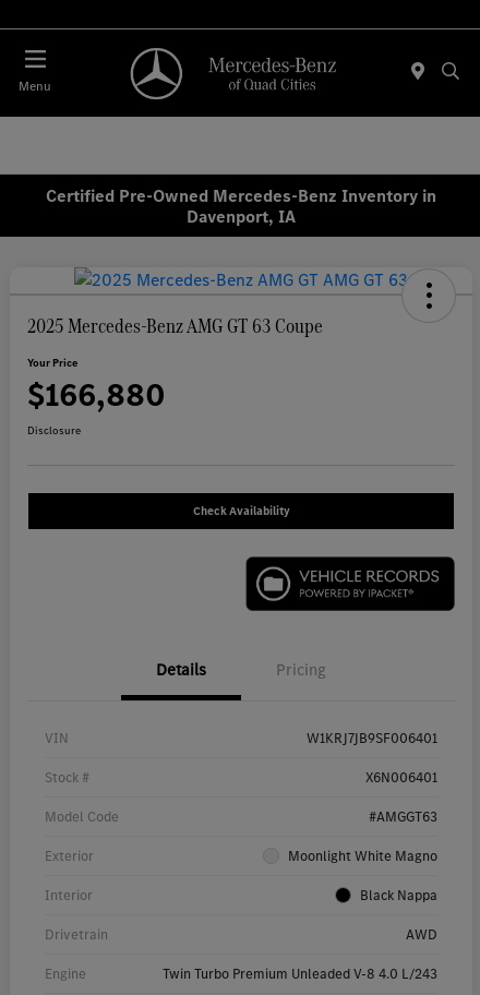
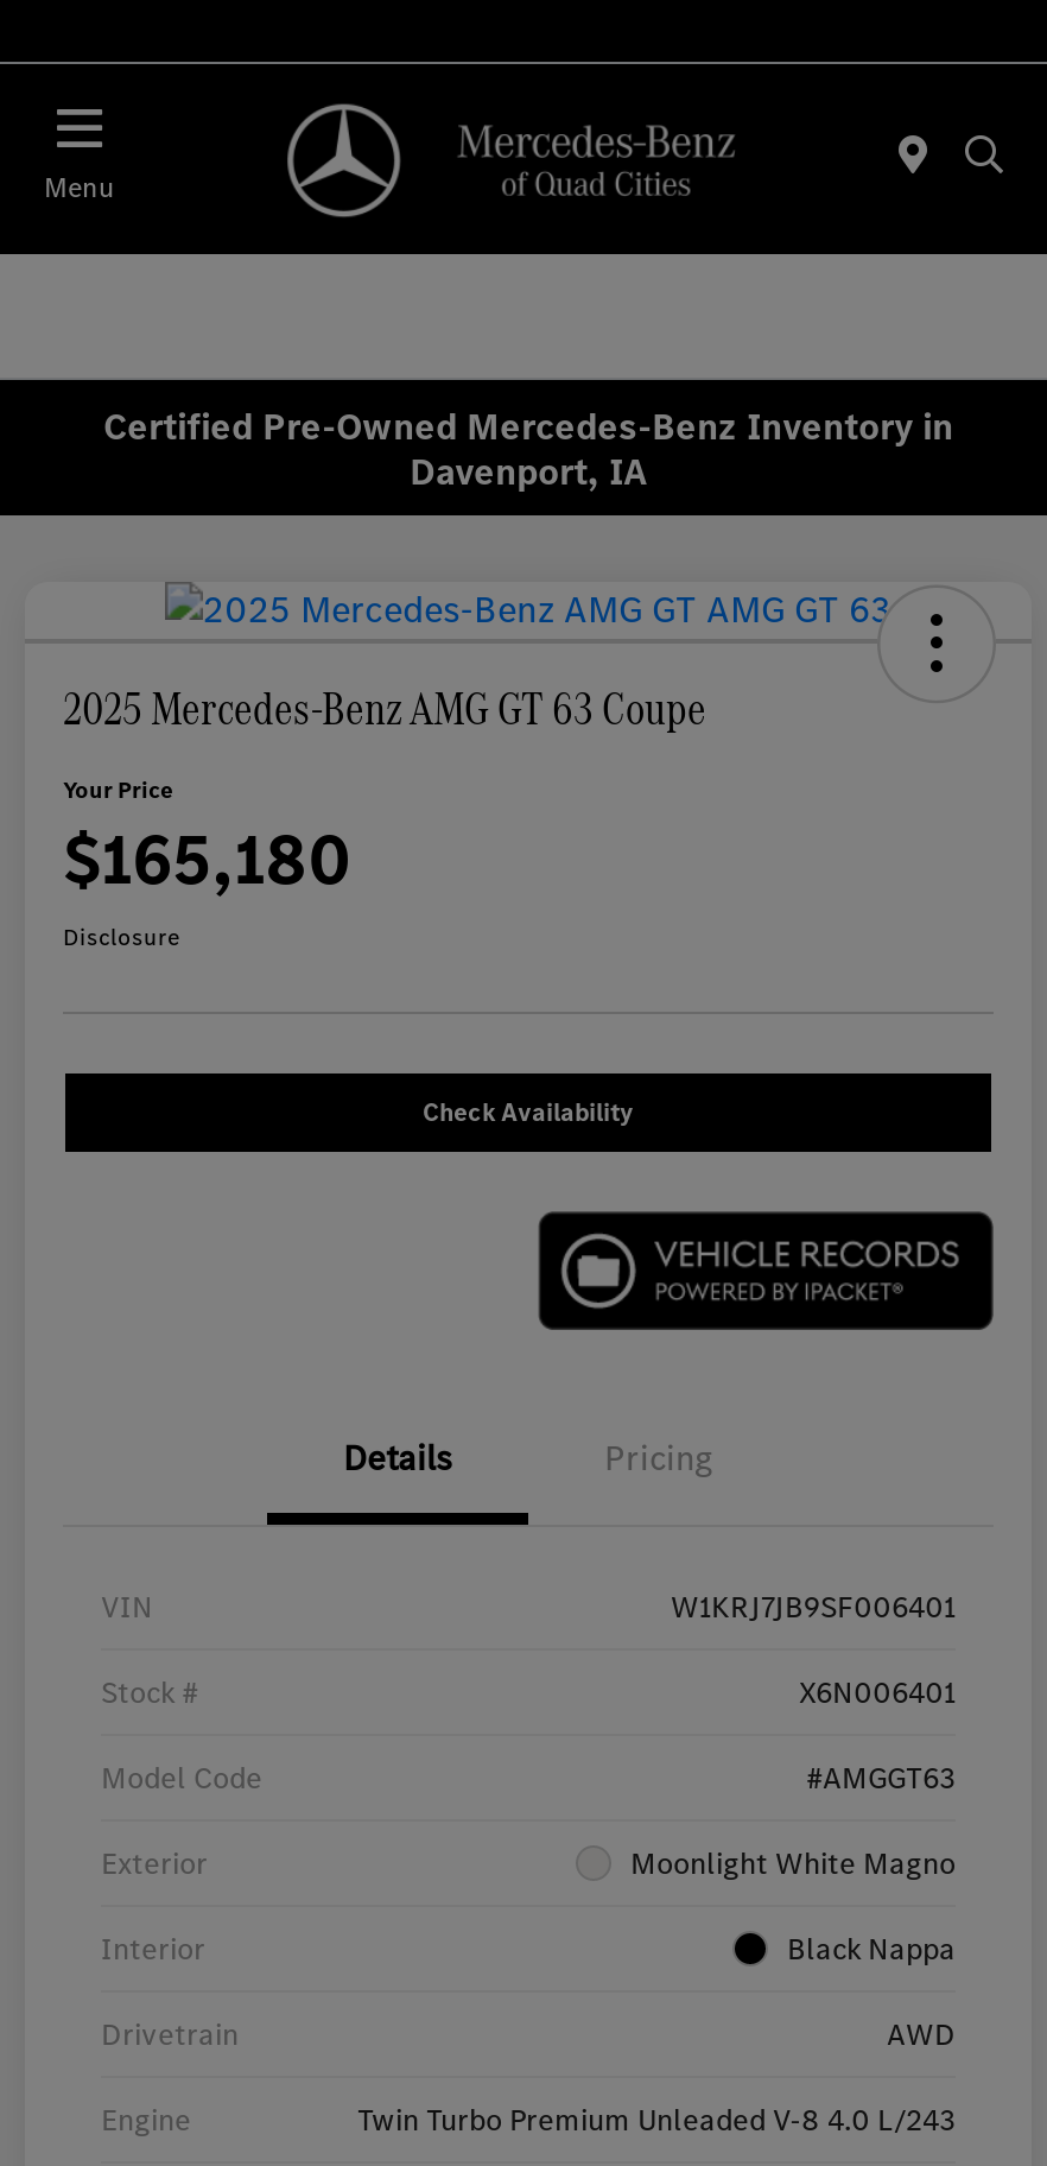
- $166,880
+ $165,180
